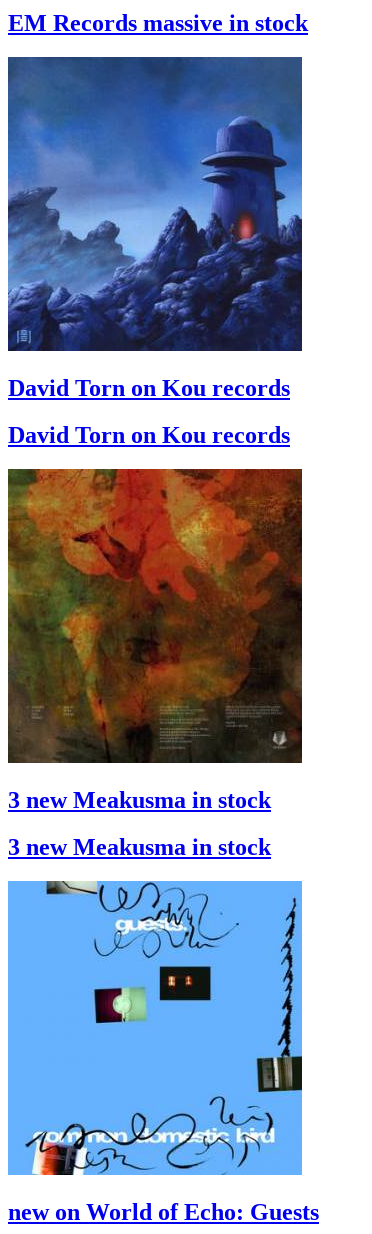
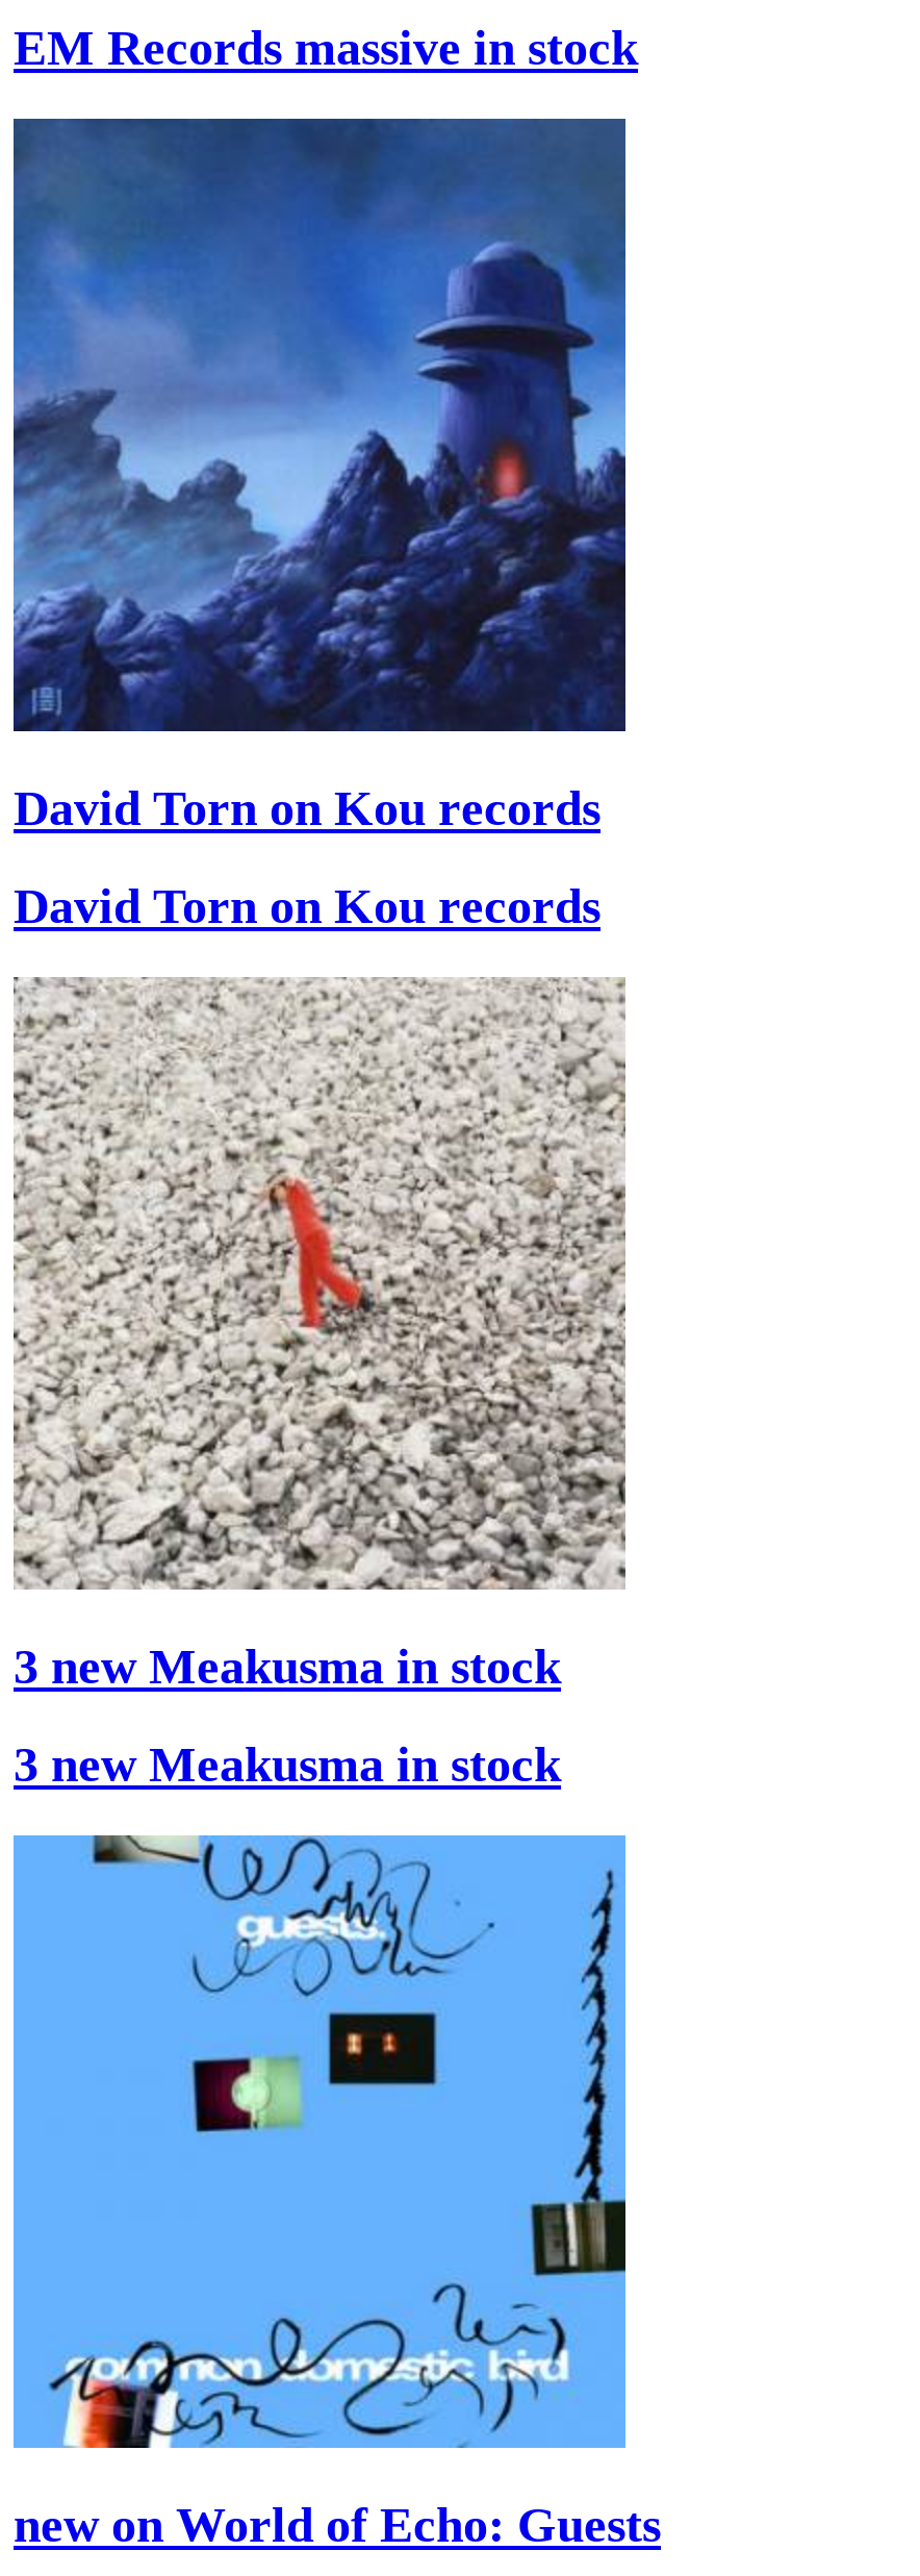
- [image]
+ [image]
